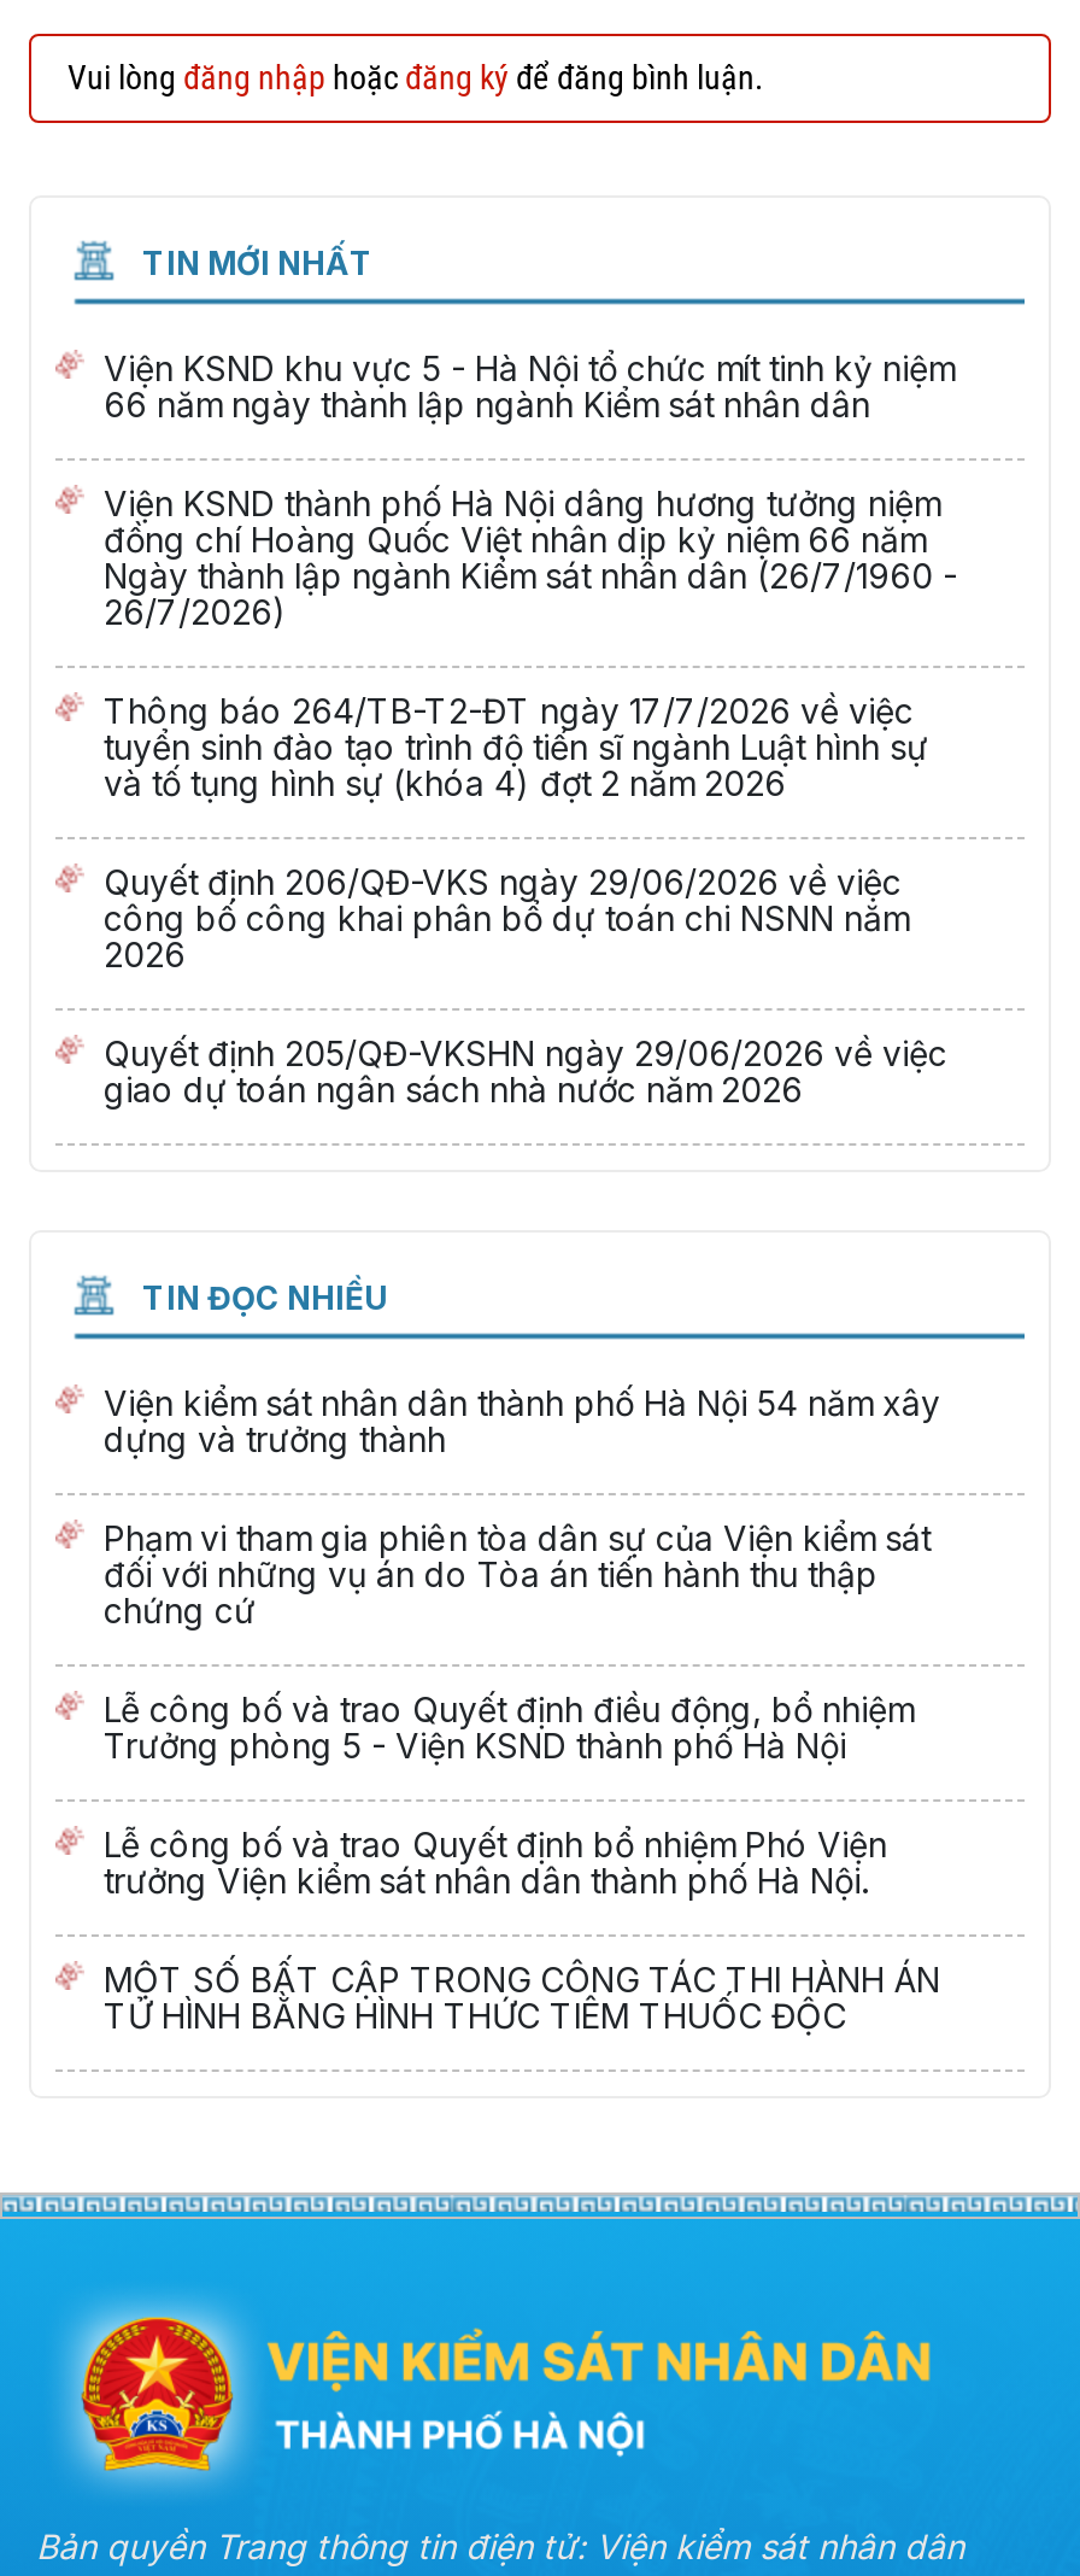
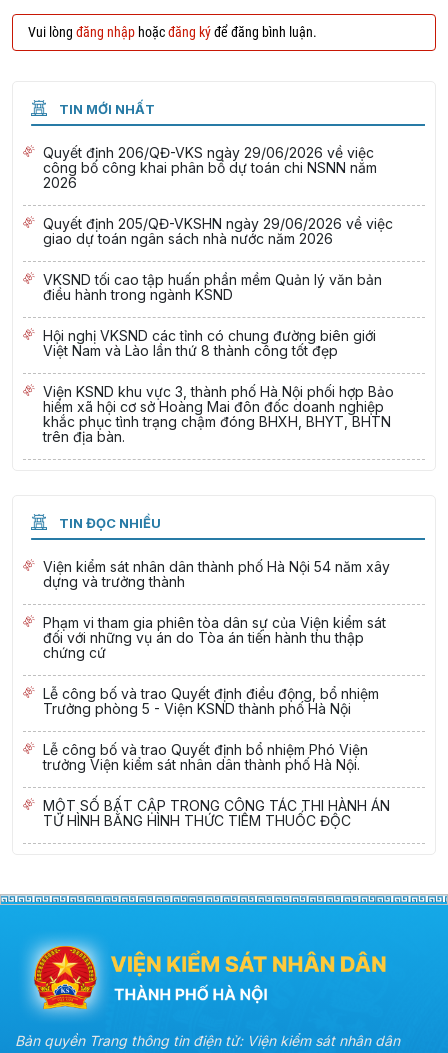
- Viện KSND khu vực 5 - Hà Nội tổ chức mít tinh kỷ niệm
- 66 năm ngày thành lập ngành Kiểm sát nhân dân
- Viện KSND thành phố Hà Nội dâng hương tưởng niệm
- đồng chí Hoàng Quốc Việt nhân dịp kỷ niệm 66 năm
- Ngày thành lập ngành Kiểm sát nhân dân (26/7/1960 -
- 26/7/2026)
- Thông báo 264/TB-T2-ĐT ngày 17/7/2026 về việc
- tuyển sinh đào tạo trình độ tiến sĩ ngành Luật hình sự
- và tố tụng hình sự (khóa 4) đợt 2 năm 2026

moved up: Quyết định 206/QĐ-VKS ngày 29/06/2026 về việc | công bố công khai phân bổ dự toán chi NSNN năm | 2026 | Quyết định 205/QĐ-VKSHN ngày 29/06/2026 về việc | giao dự toán ngân sách nhà nước năm 2026

+ VKSND tối cao tập huấn phần mềm Quản lý văn bản
+ điều hành trong ngành KSND
+ Hội nghị VKSND các tỉnh có chung đường biên giới
+ Việt Nam và Lào lần thứ 8 thành công tốt đẹp
+ Viện KSND khu vực 3, thành phố Hà Nội phối hợp Bảo
+ hiểm xã hội cơ sở Hoàng Mai đôn đốc doanh nghiệp
+ khắc phục tình trạng chậm đóng BHXH, BHYT, BHTN
+ trên địa bàn.
